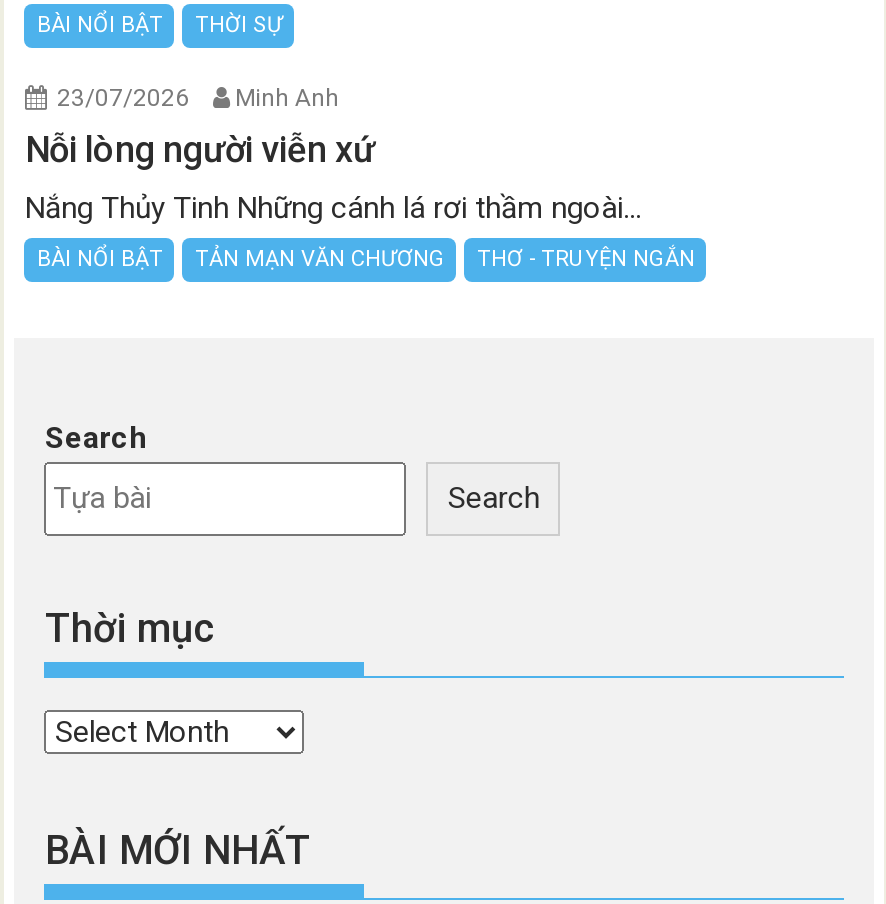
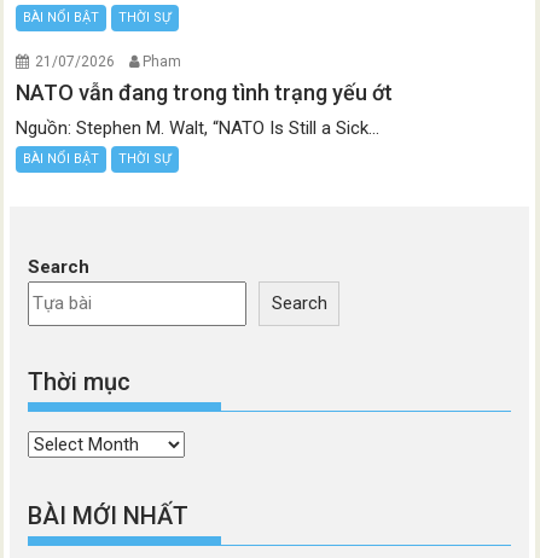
- 23/07/2026
- Minh Anh
- Nỗi lòng người viễn xứ
+ 21/07/2026
+ Pham
+ NATO vẫn đang trong tình trạng yếu ớt

- Nắng Thủy Tinh Những cánh lá rơi thầm ngoài...
+ Nguồn: Stephen M. Walt, “NATO Is Still a Sick...

- TẢN MẠN VĂN CHƯƠNG
- THƠ - TRUYỆN NGẮN
+ THỜI SỰ
